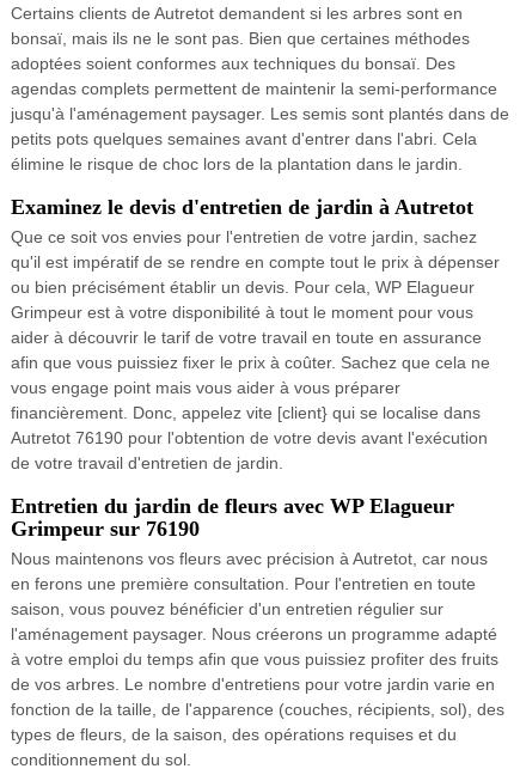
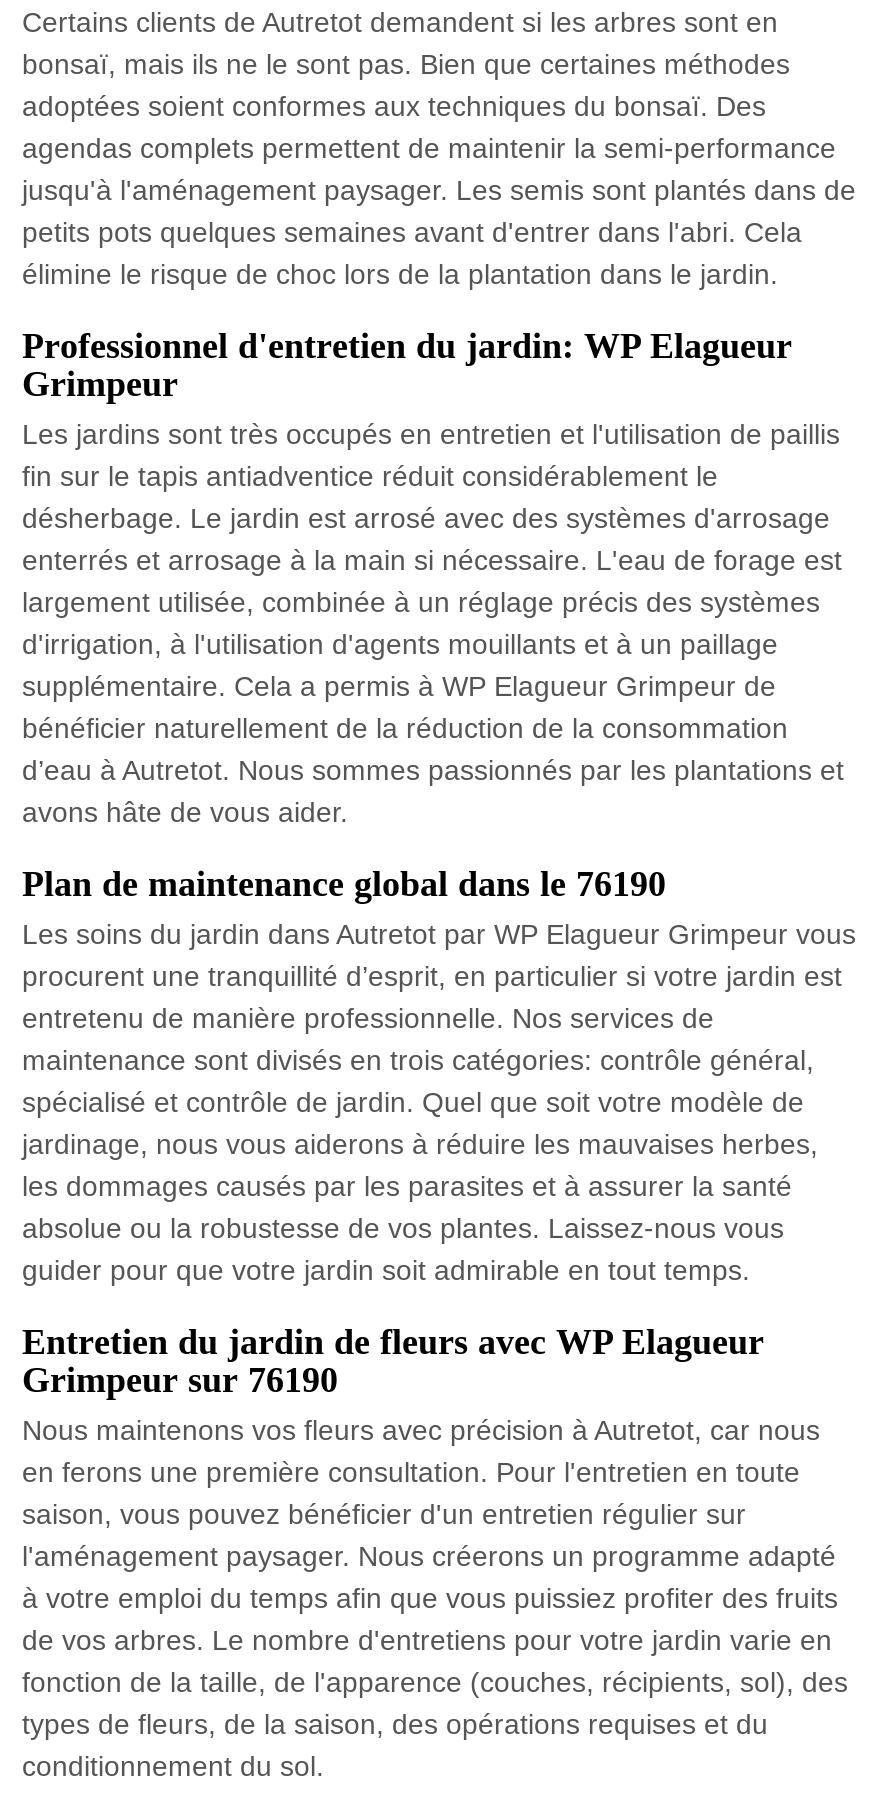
- Examinez le devis d'entretien de jardin à Autretot
- Que ce soit vos envies pour l'entretien de votre jardin, sachez
- qu'il est impératif de se rendre en compte tout le prix à dépenser
- ou bien précisément établir un devis. Pour cela, WP Elagueur
- Grimpeur est à votre disponibilité à tout le moment pour vous
- aider à découvrir le tarif de votre travail en toute en assurance
- afin que vous puissiez fixer le prix à coûter. Sachez que cela ne
- vous engage point mais vous aider à vous préparer
- financièrement. Donc, appelez vite [client} qui se localise dans
- Autretot 76190 pour l'obtention de votre devis avant l'exécution
- de votre travail d'entretien de jardin.
+ Professionnel d'entretien du jardin: WP Elagueur
+ Grimpeur
+ Les jardins sont très occupés en entretien et l'utilisation de paillis
+ fin sur le tapis antiadventice réduit considérablement le
+ désherbage. Le jardin est arrosé avec des systèmes d'arrosage
+ enterrés et arrosage à la main si nécessaire. L'eau de forage est
+ largement utilisée, combinée à un réglage précis des systèmes
+ d'irrigation, à l'utilisation d'agents mouillants et à un paillage
+ supplémentaire. Cela a permis à WP Elagueur Grimpeur de
+ bénéficier naturellement de la réduction de la consommation
+ d’eau à Autretot. Nous sommes passionnés par les plantations et
+ avons hâte de vous aider.
+ Plan de maintenance global dans le 76190
+ Les soins du jardin dans Autretot par WP Elagueur Grimpeur vous
+ procurent une tranquillité d’esprit, en particulier si votre jardin est
+ entretenu de manière professionnelle. Nos services de
+ maintenance sont divisés en trois catégories: contrôle général,
+ spécialisé et contrôle de jardin. Quel que soit votre modèle de
+ jardinage, nous vous aiderons à réduire les mauvaises herbes,
+ les dommages causés par les parasites et à assurer la santé
+ absolue ou la robustesse de vos plantes. Laissez-nous vous
+ guider pour que votre jardin soit admirable en tout temps.
